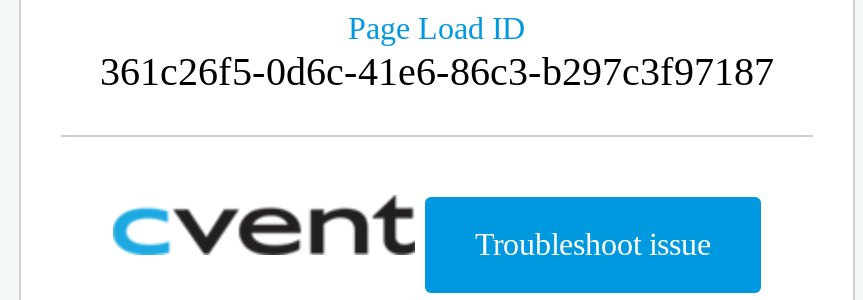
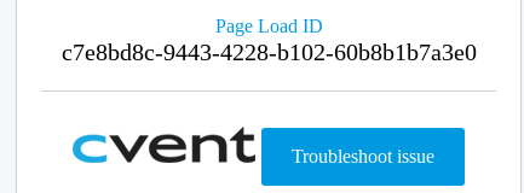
- 361c26f5-0d6c-41e6-86c3-b297c3f97187
+ c7e8bd8c-9443-4228-b102-60b8b1b7a3e0
